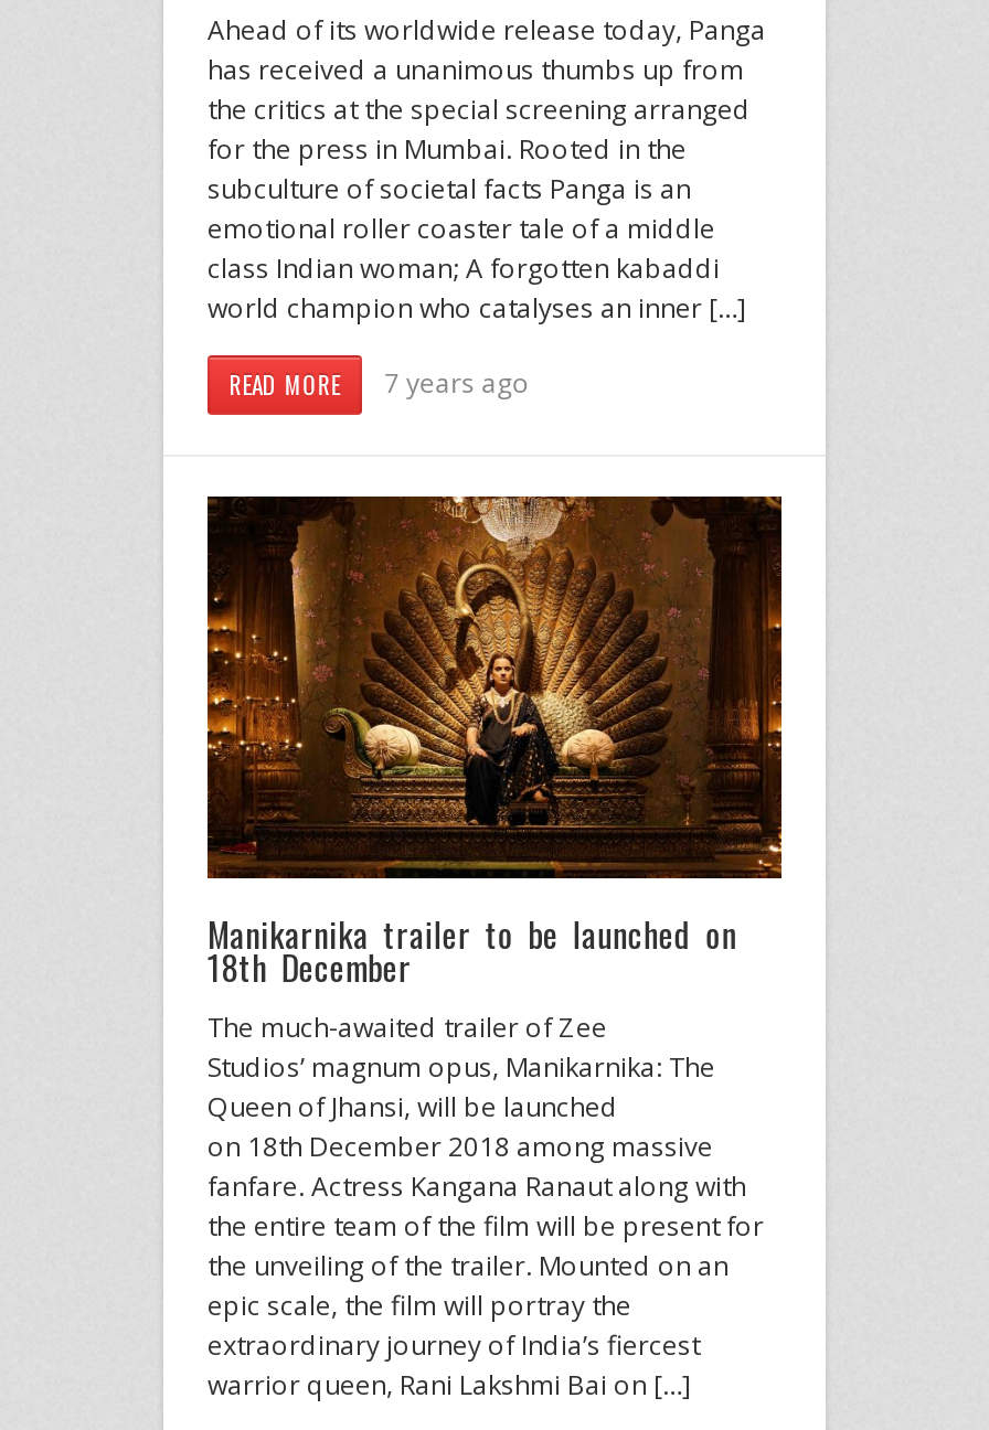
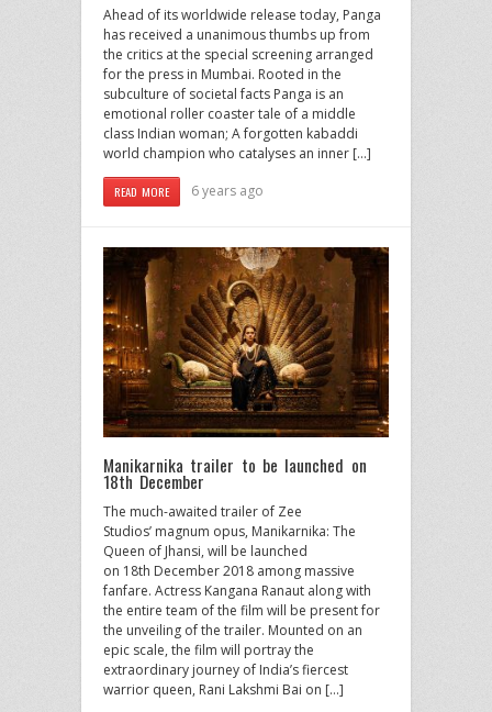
- READ MORE 7 years ago
+ READ MORE 6 years ago
